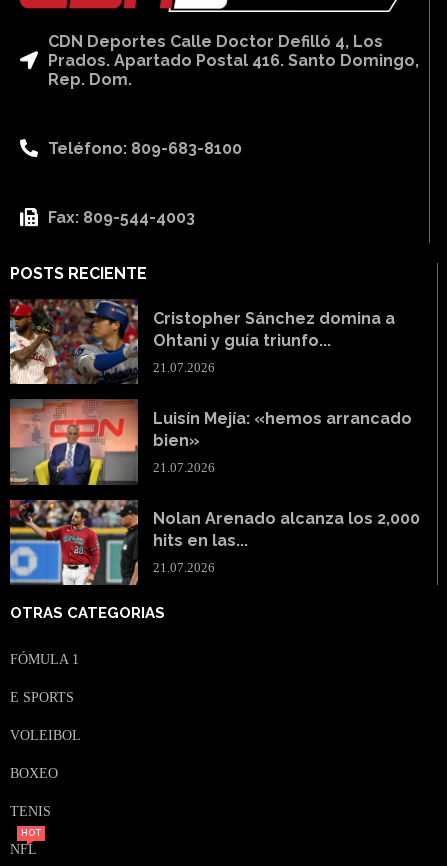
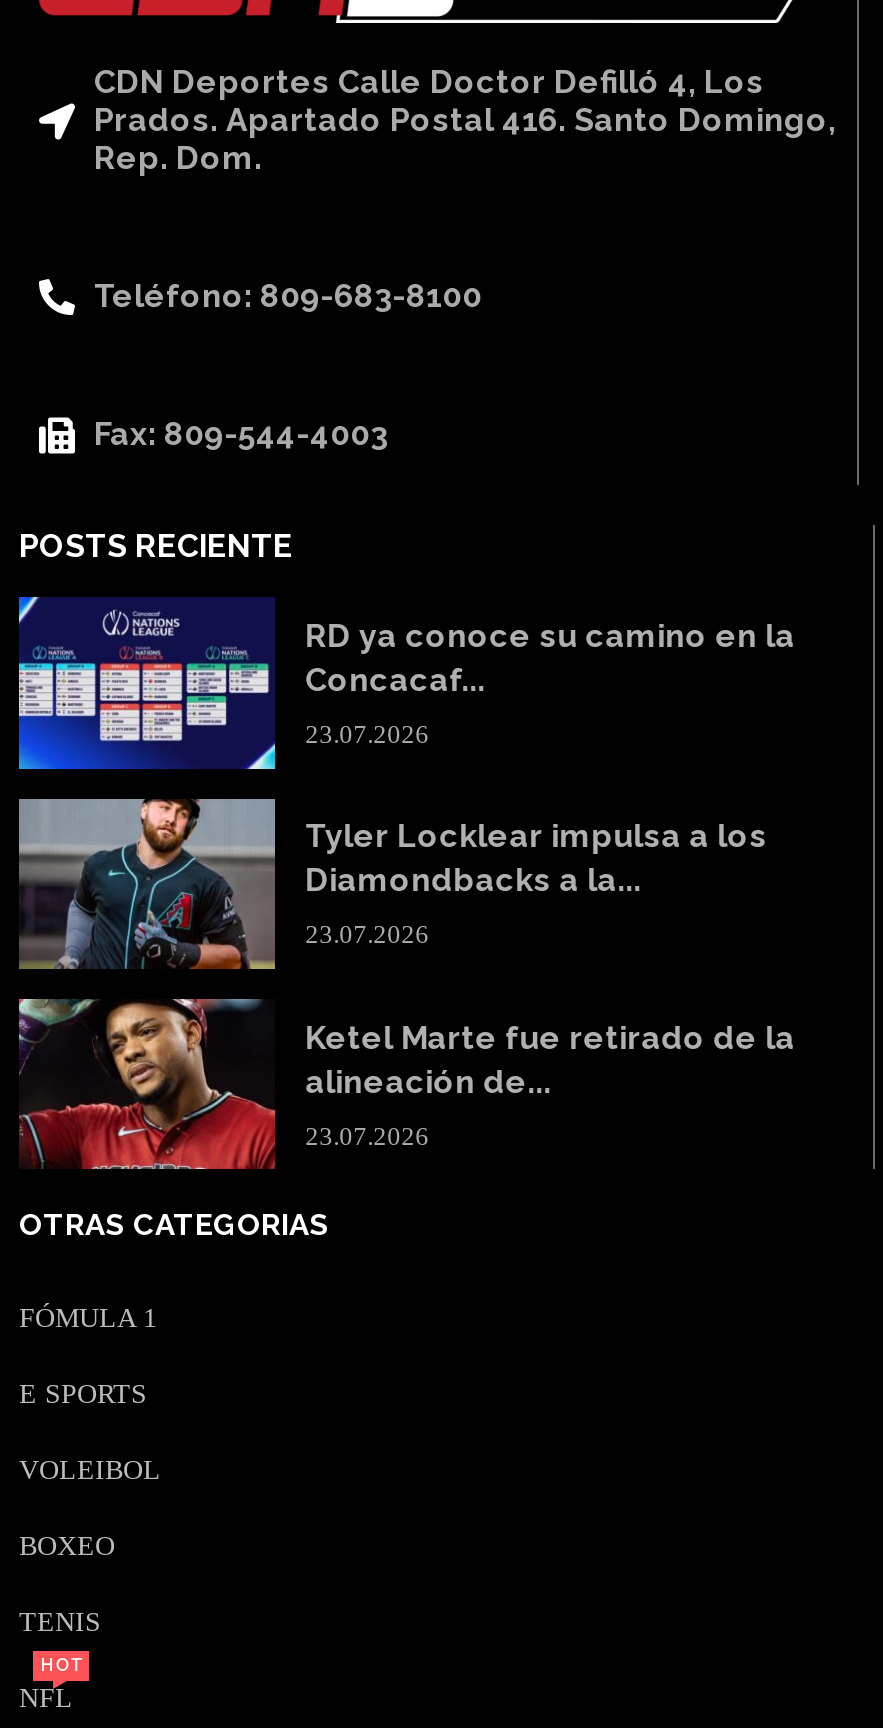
- [image]
- Cristopher Sánchez domina a
- Ohtani y guía triunfo...
+ [image]
+ RD ya conoce su camino en la
+ Concacaf...

- 21.07.2026
+ 23.07.2026

- [image]
- Luisín Mejía: «hemos arrancado
- bien»
+ [image]
+ Tyler Locklear impulsa a los
+ Diamondbacks a la...

- 21.07.2026
+ 23.07.2026

- [image]
- Nolan Arenado alcanza los 2,000
- hits en las...
+ [image]
+ Ketel Marte fue retirado de la
+ alineación de...

- 21.07.2026
+ 23.07.2026
